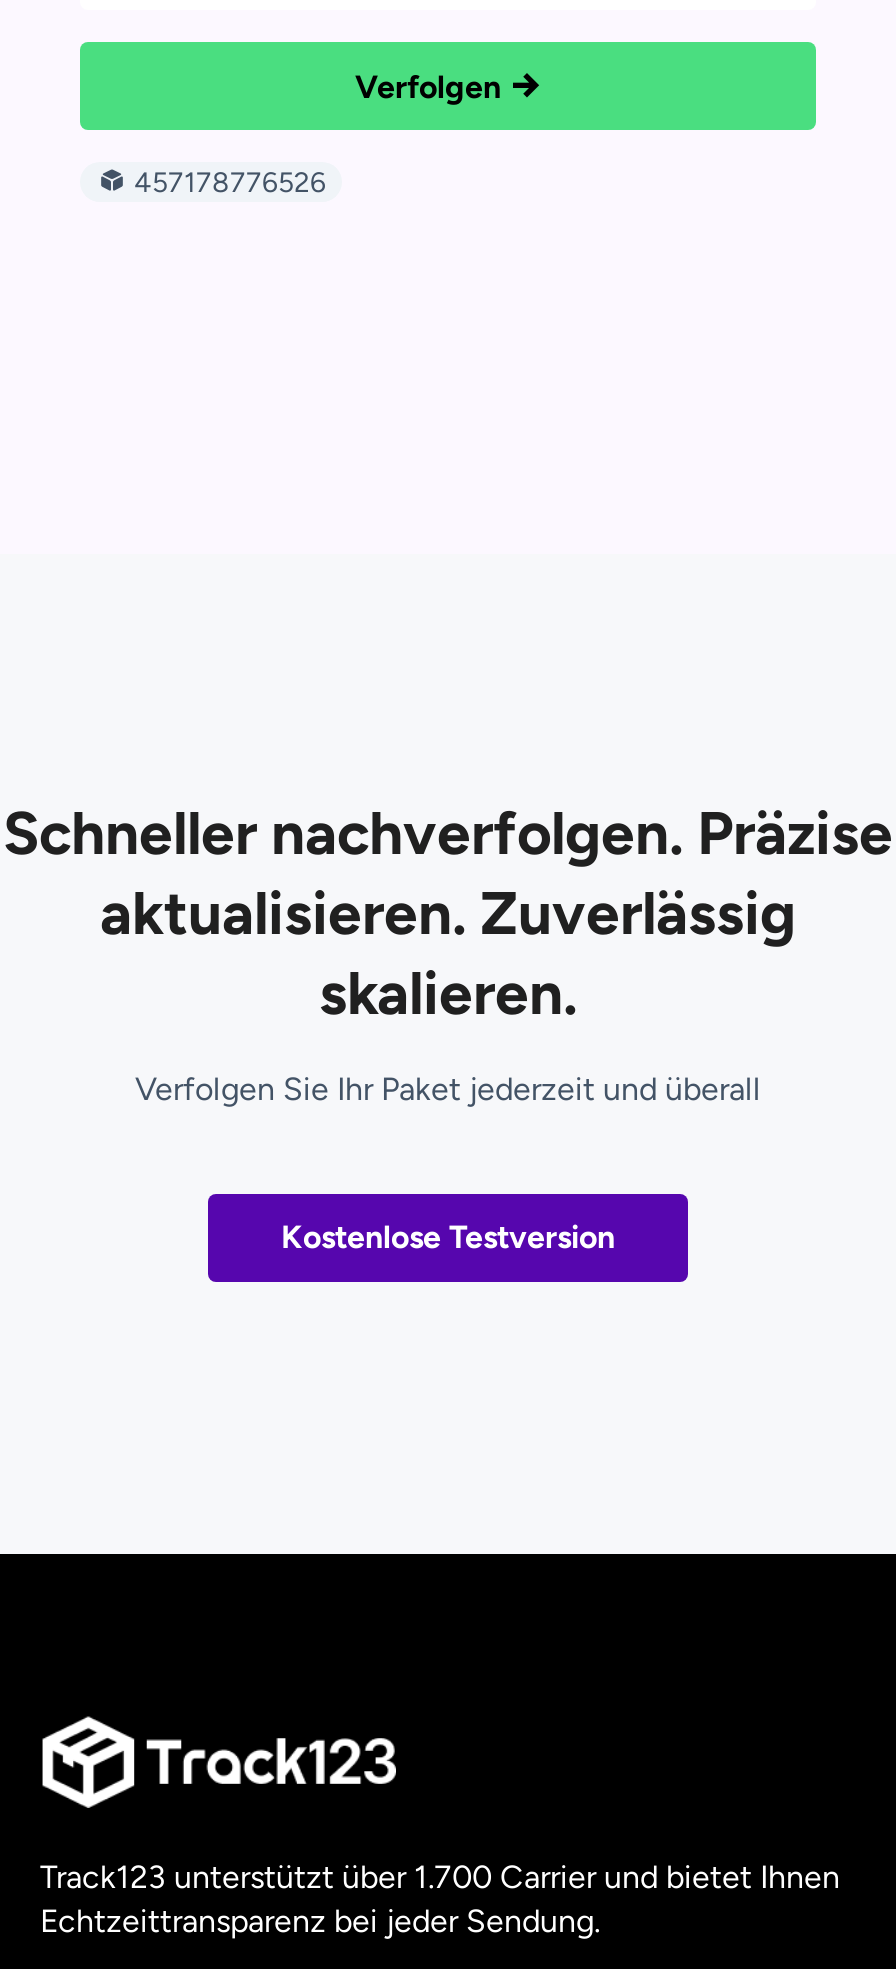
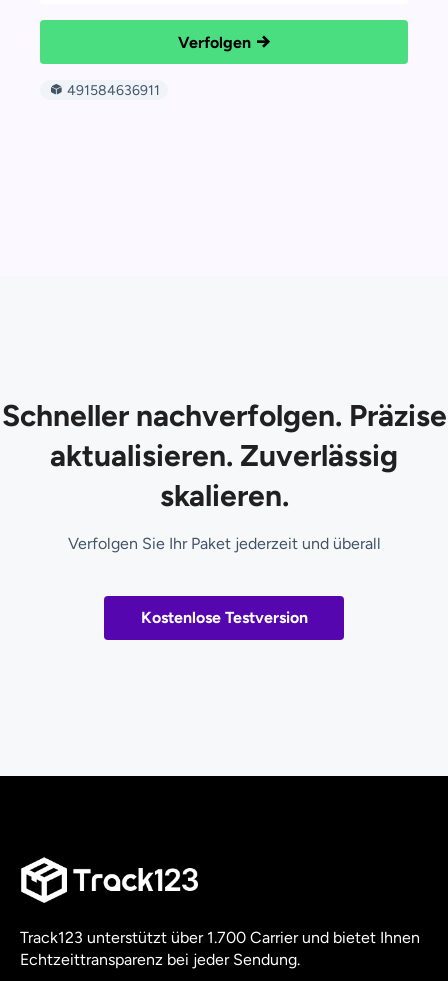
- 457178776526
+ 491584636911
